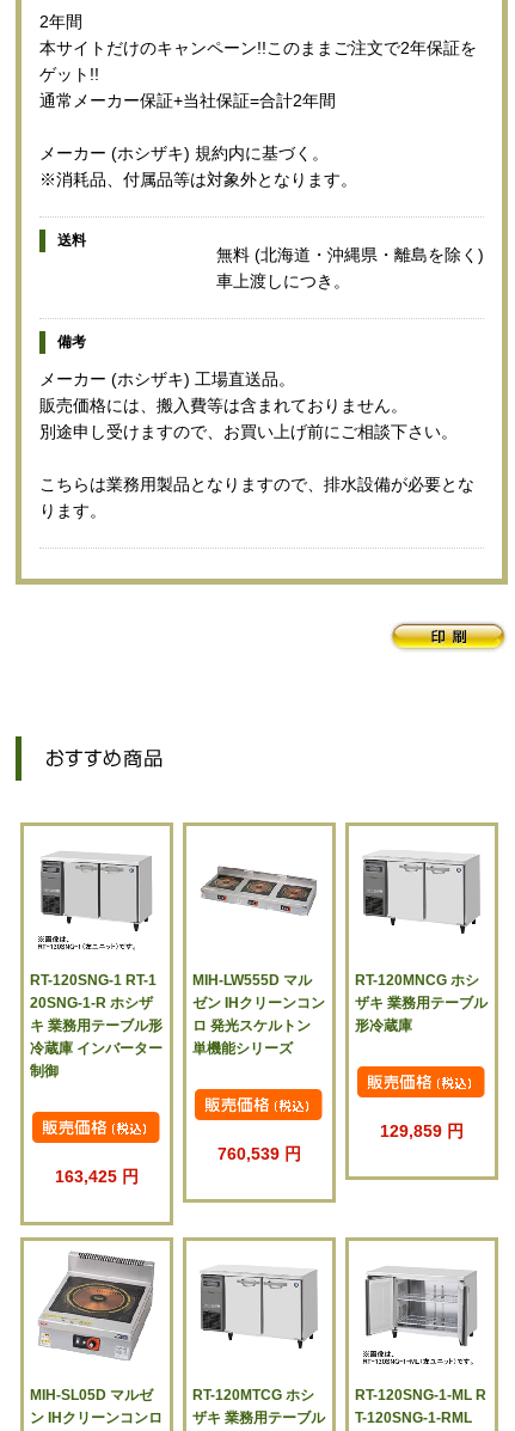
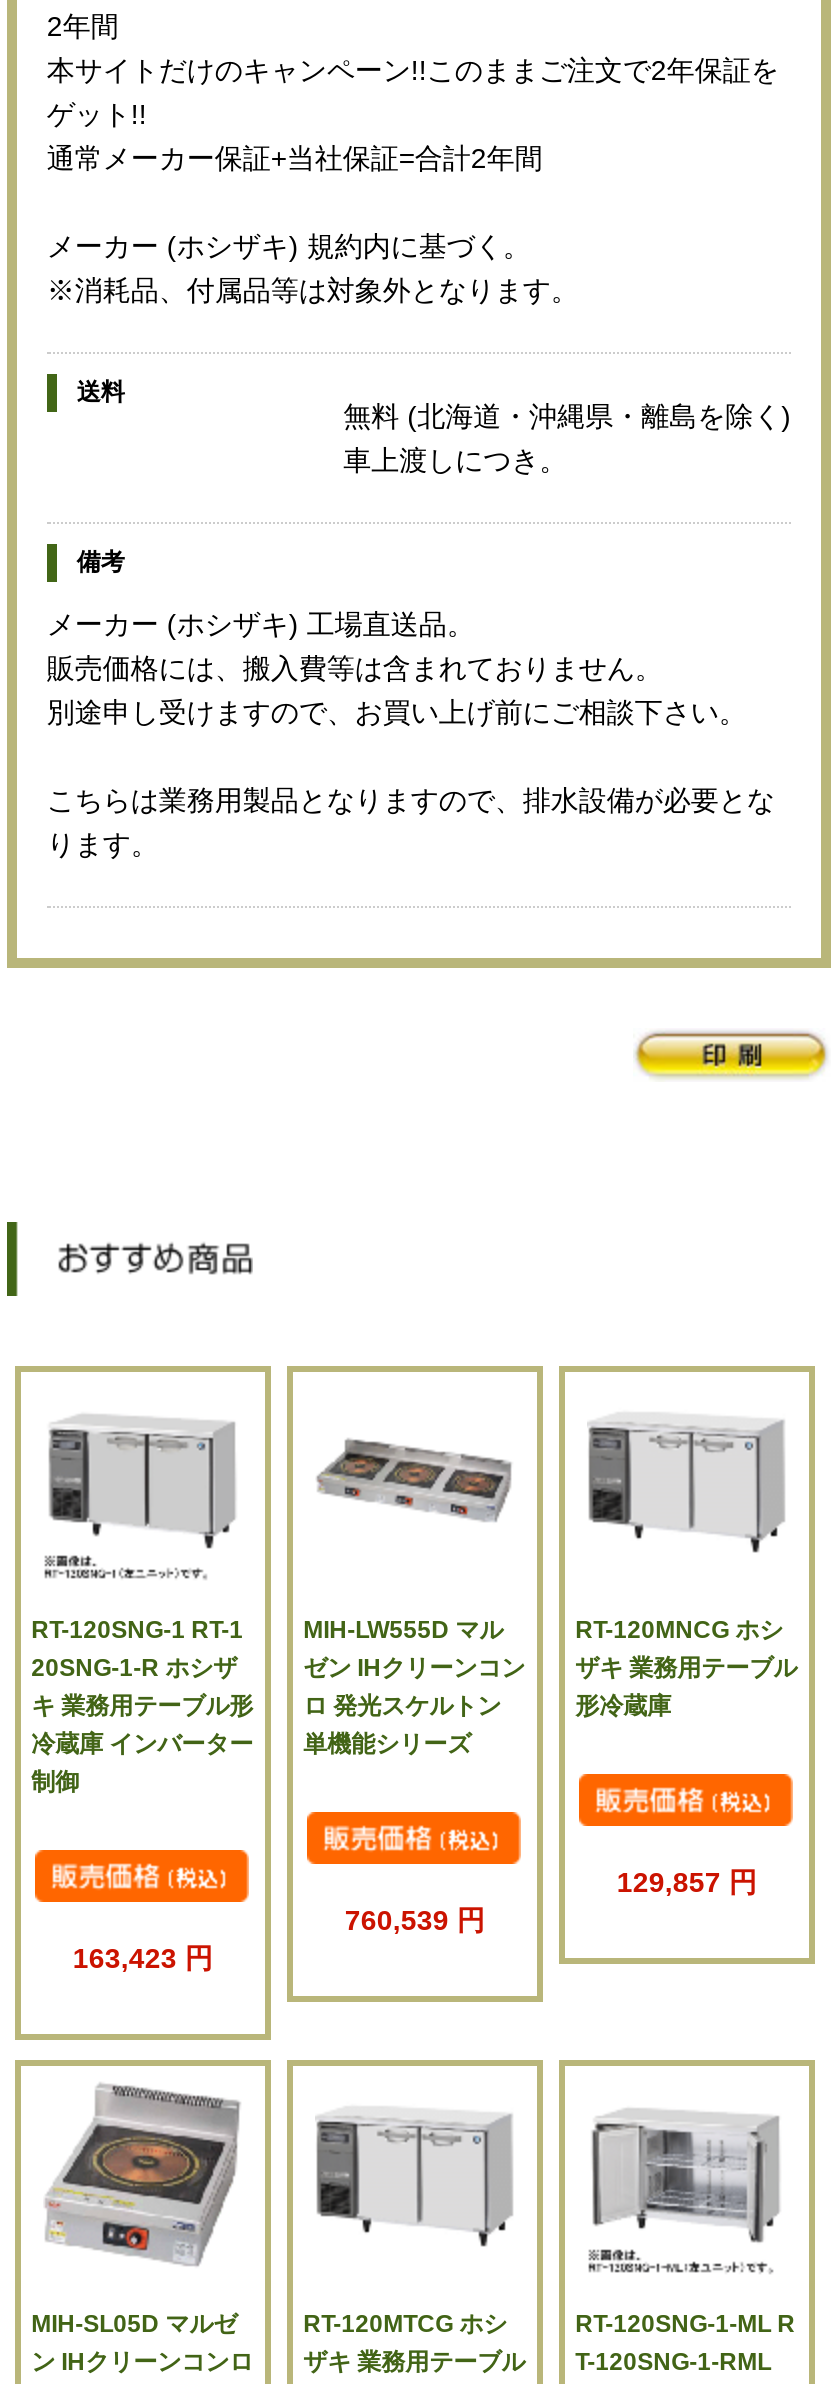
- 129,859 円
+ 129,857 円

- 163,425 円
+ 163,423 円
